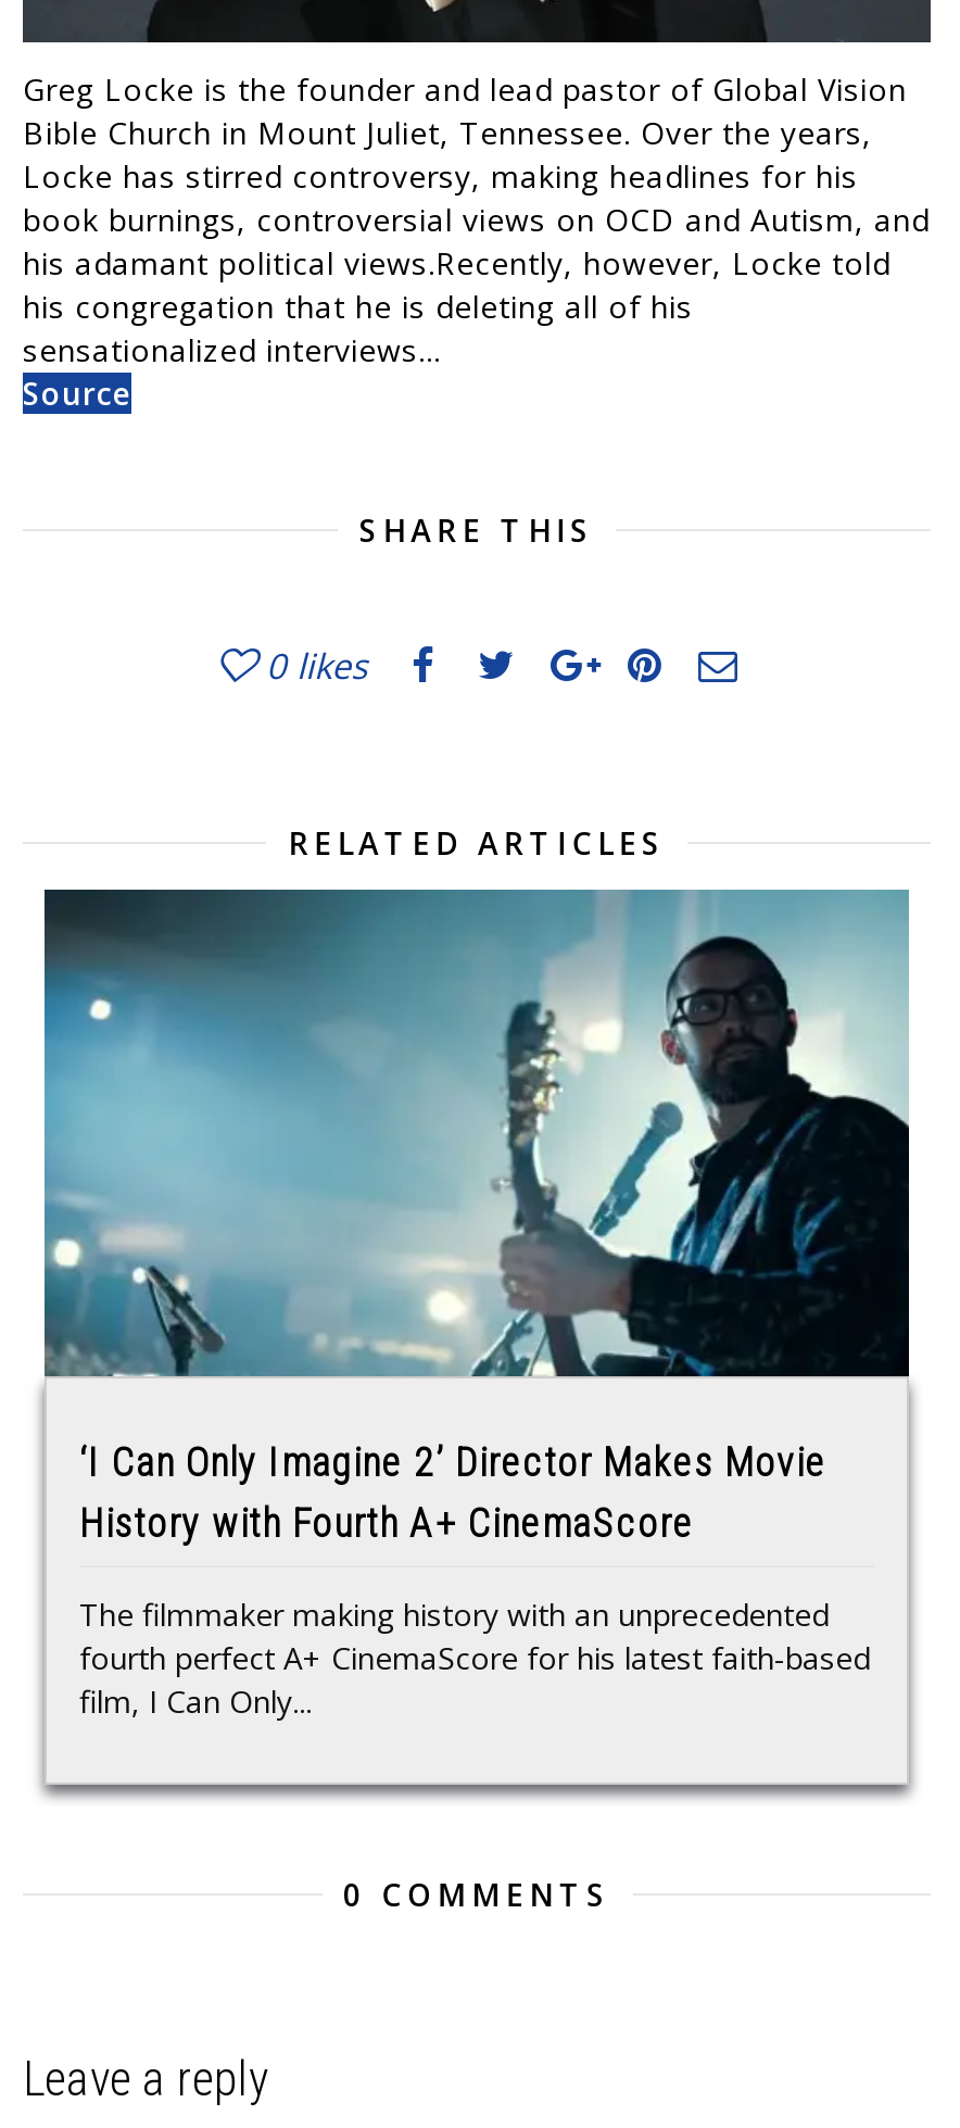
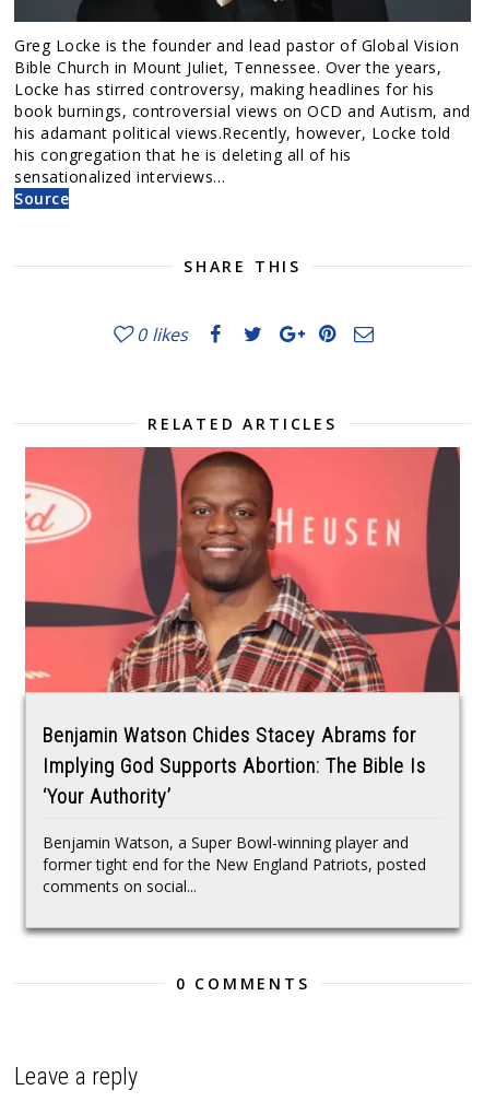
- [image]
- ‘I Can Only Imagine 2’ Director Makes Movie
- History with Fourth A+ CinemaScore
+ [image]
+ Benjamin Watson Chides Stacey Abrams for
+ Implying God Supports Abortion: The Bible Is
+ ‘Your Authority’

- The filmmaker making history with an unprecedented
- fourth perfect A+ CinemaScore for his latest faith-based
- film, I Can Only...
+ Benjamin Watson, a Super Bowl-winning player and
+ former tight end for the New England Patriots, posted
+ comments on social...
